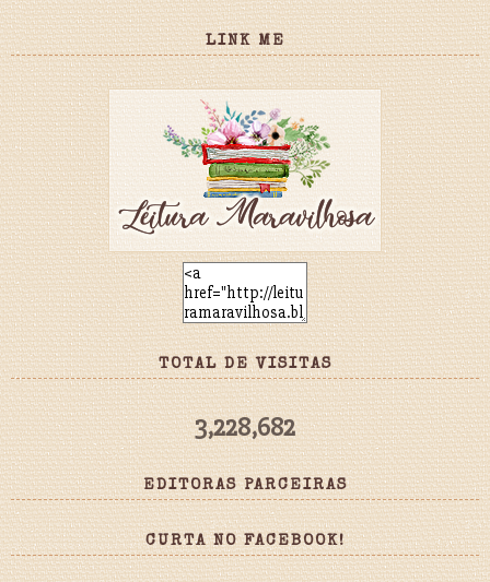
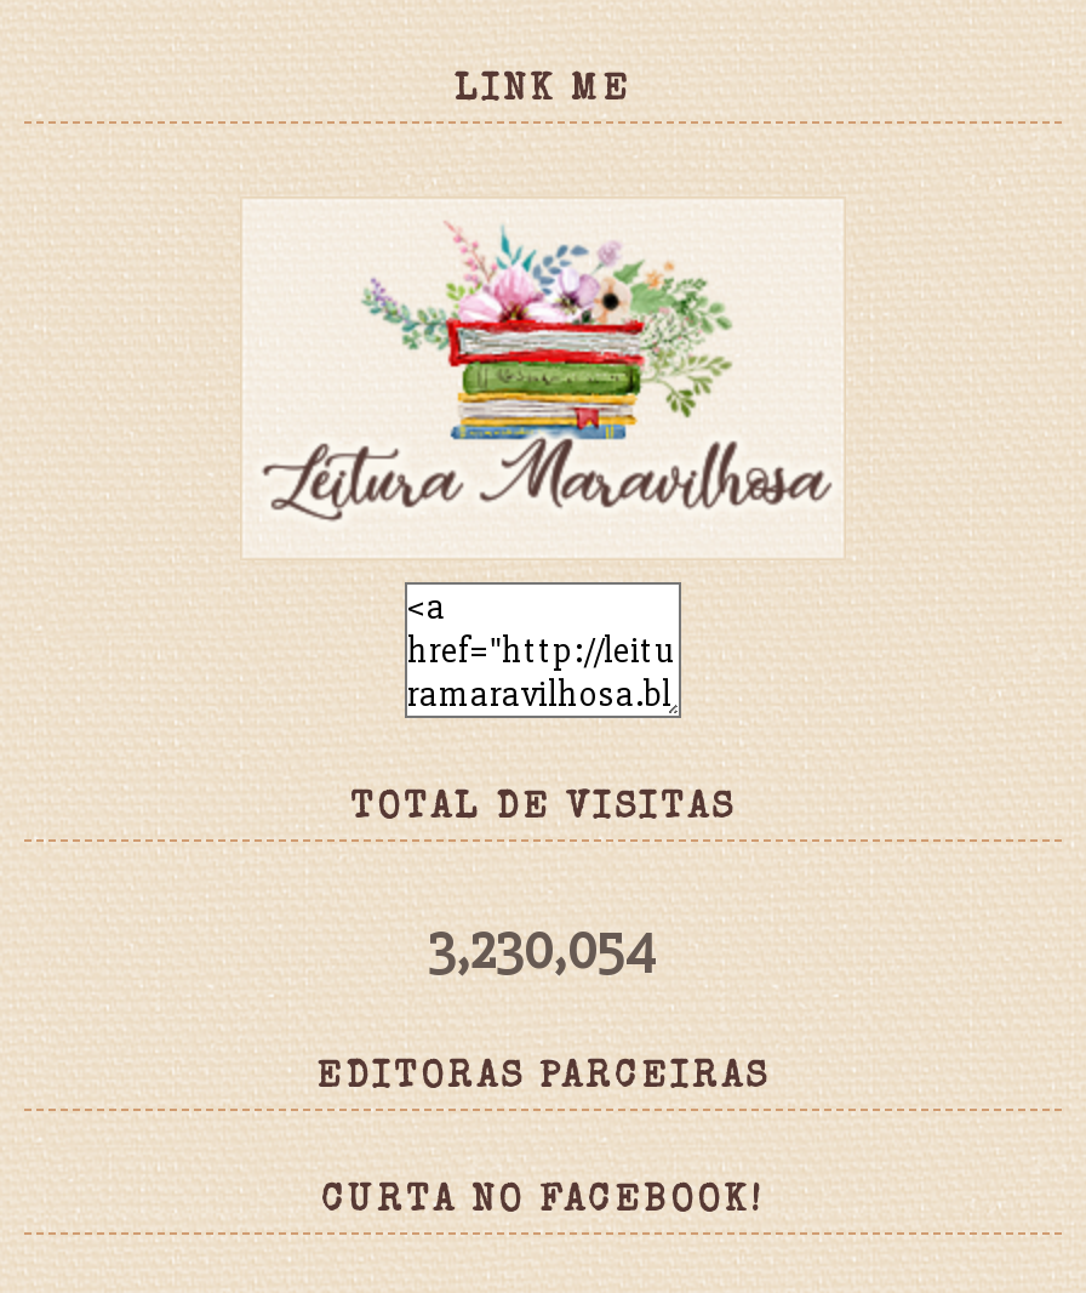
- 3,228,682
+ 3,230,054
